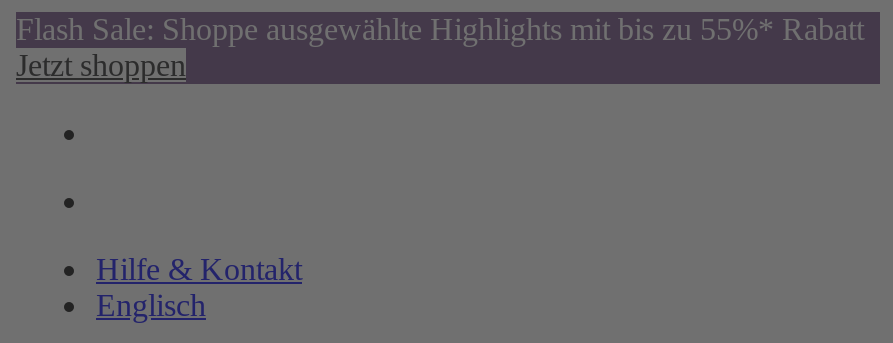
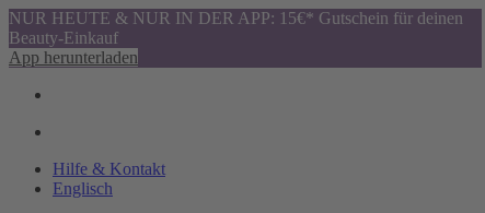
- Flash Sale: Shoppe ausgewählte Highlights mit bis zu 55%* Rabatt
- Jetzt shoppen
+ NUR HEUTE & NUR IN DER APP: 15€* Gutschein für deinen
+ Beauty-Einkauf
+ App herunterladen
